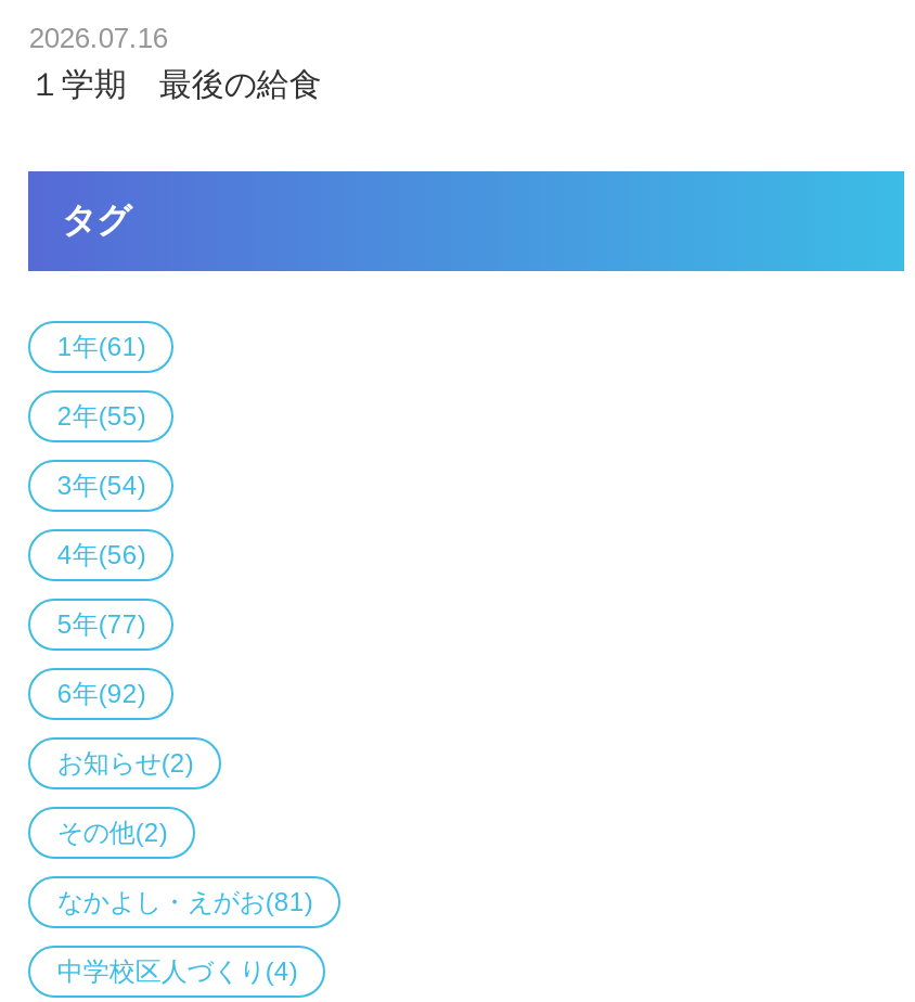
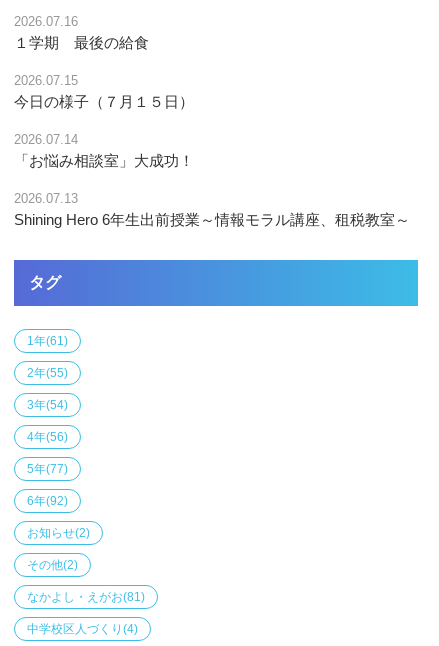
+ 2026.07.15
+ 今日の様子（７月１５日）
+ 2026.07.14
+ 「お悩み相談室」大成功！
+ 2026.07.13
+ Shining Hero 6年生出前授業～情報モラル講座、租税教室～
